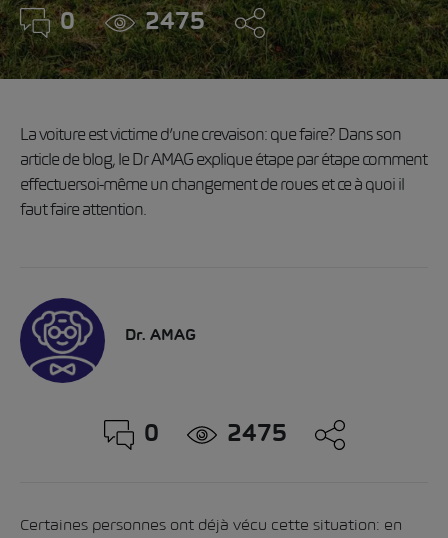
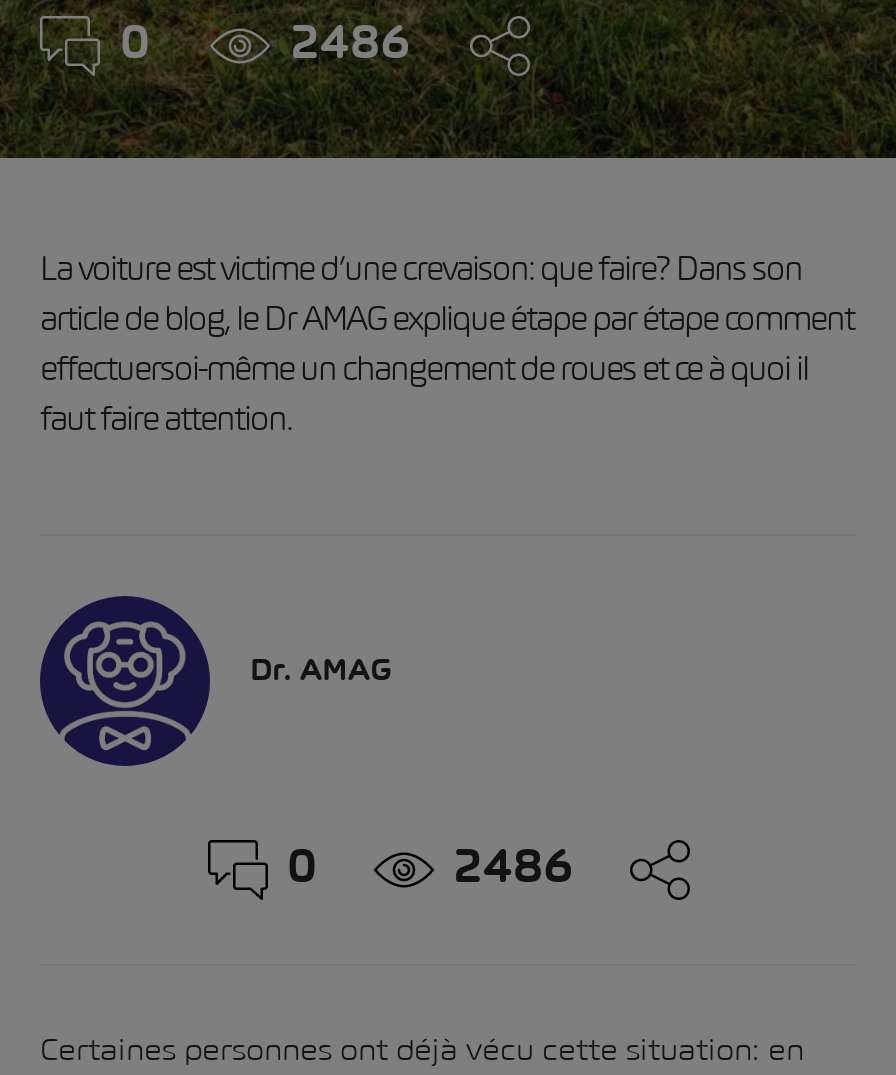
- 2475
+ 2486

- 2475
+ 2486
